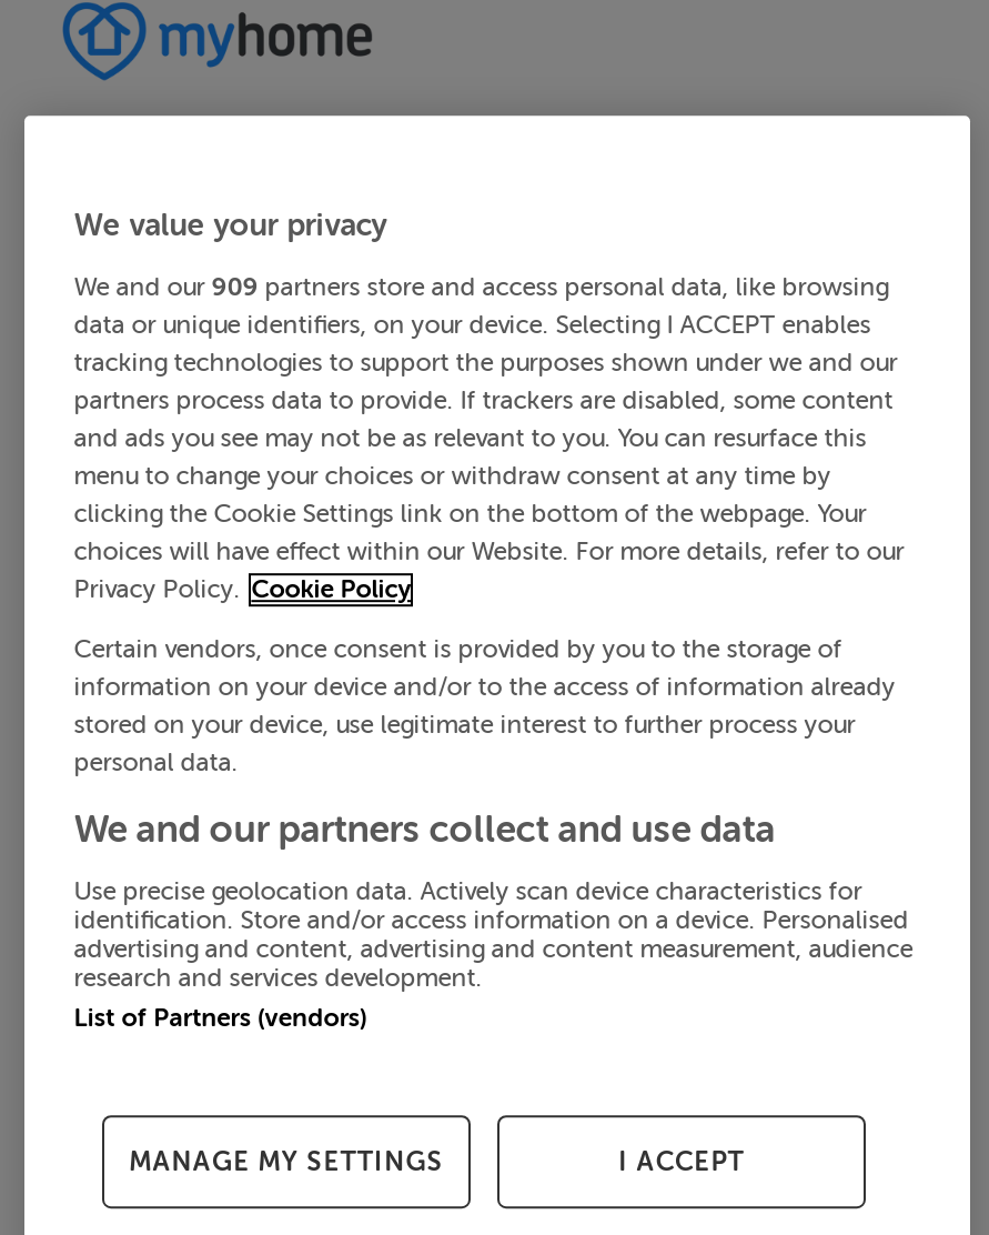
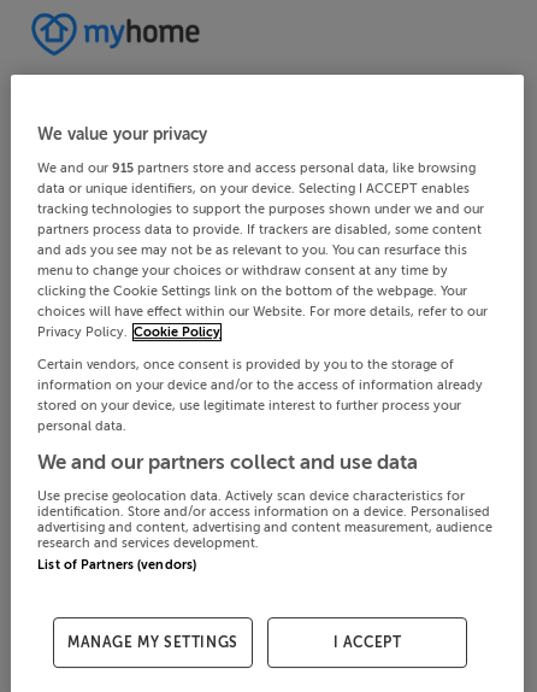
- We and our 909 partners store and access personal data, like browsing
+ We and our 915 partners store and access personal data, like browsing
